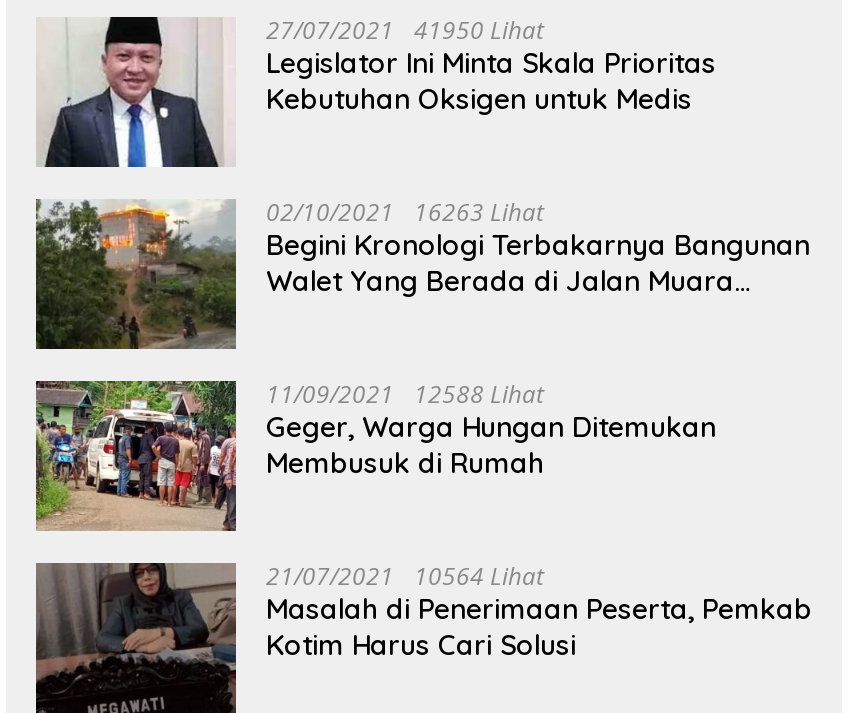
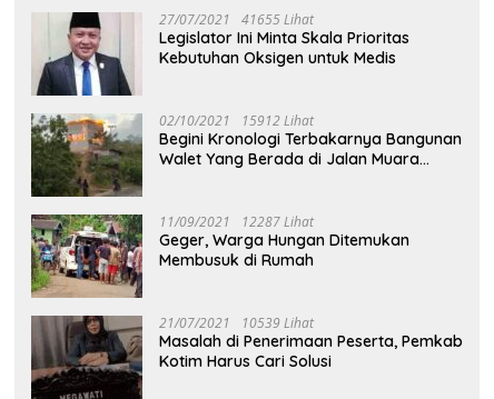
- 27/07/2021 41950 Lihat
+ 27/07/2021 41655 Lihat

- 02/10/2021 16263 Lihat
+ 02/10/2021 15912 Lihat

- 11/09/2021 12588 Lihat
+ 11/09/2021 12287 Lihat

- 21/07/2021 10564 Lihat
+ 21/07/2021 10539 Lihat
